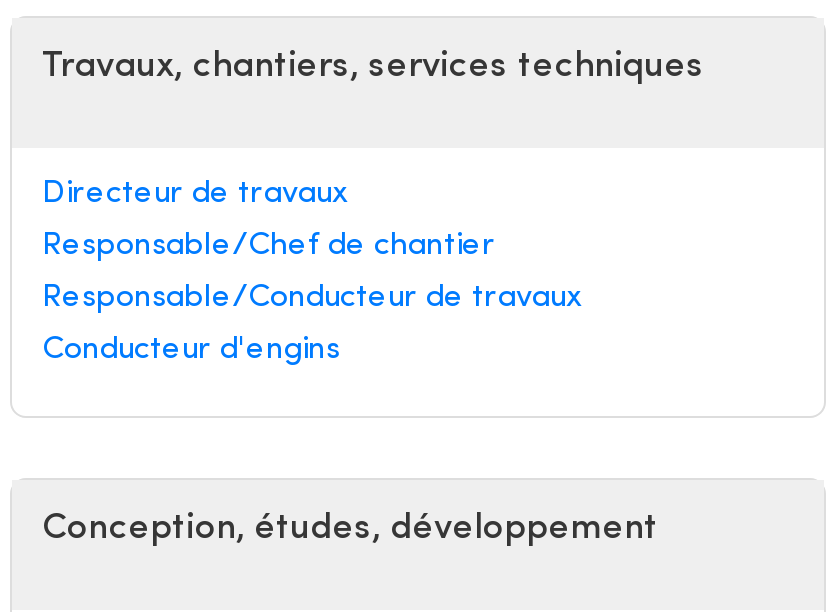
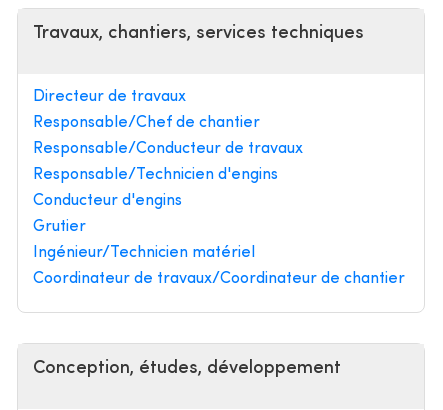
+ Responsable/Technicien d'engins

+ Grutier
+ Ingénieur/Technicien matériel
+ Coordinateur de travaux/Coordinateur de chantier
